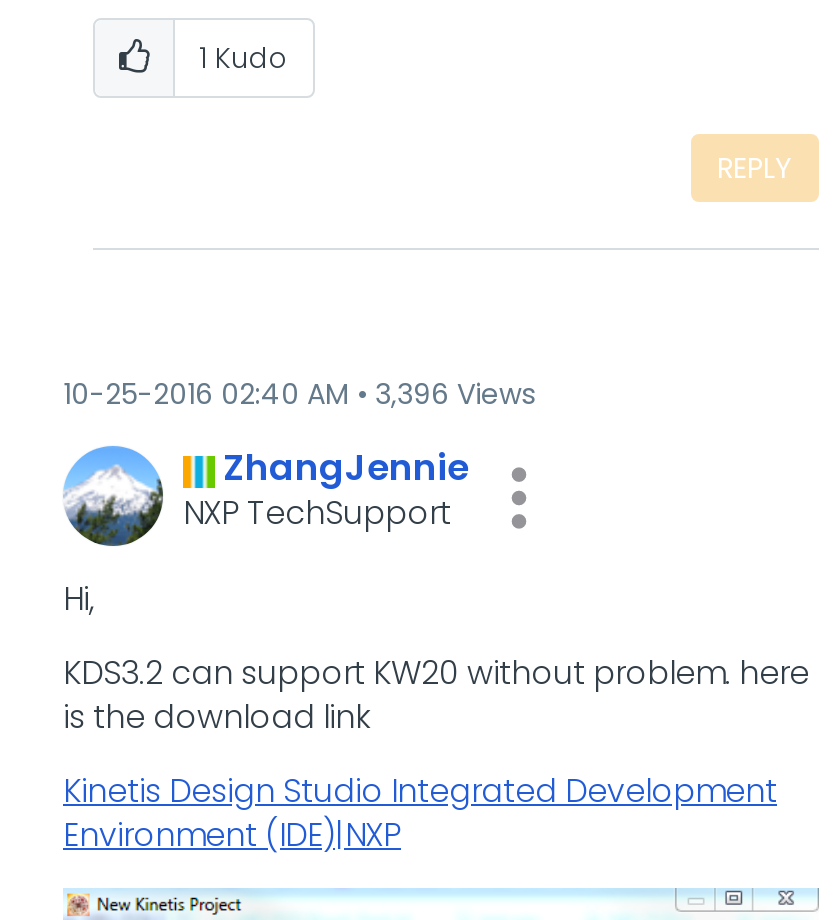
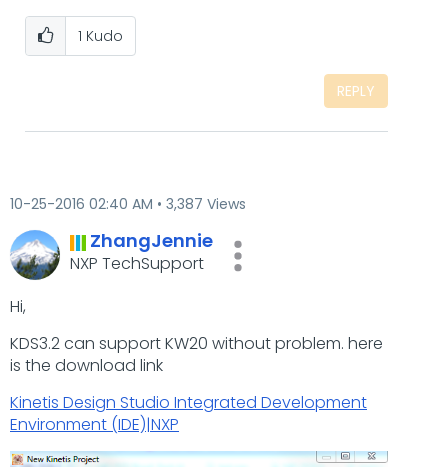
- 10-25-2016 02:40 AM 3,396 Views
+ 10-25-2016 02:40 AM 3,387 Views
